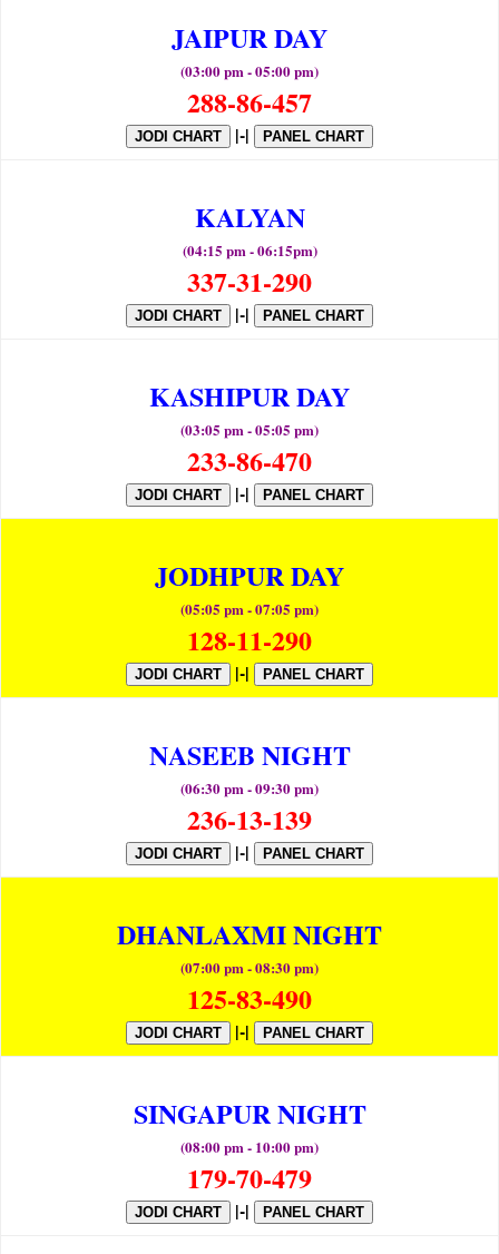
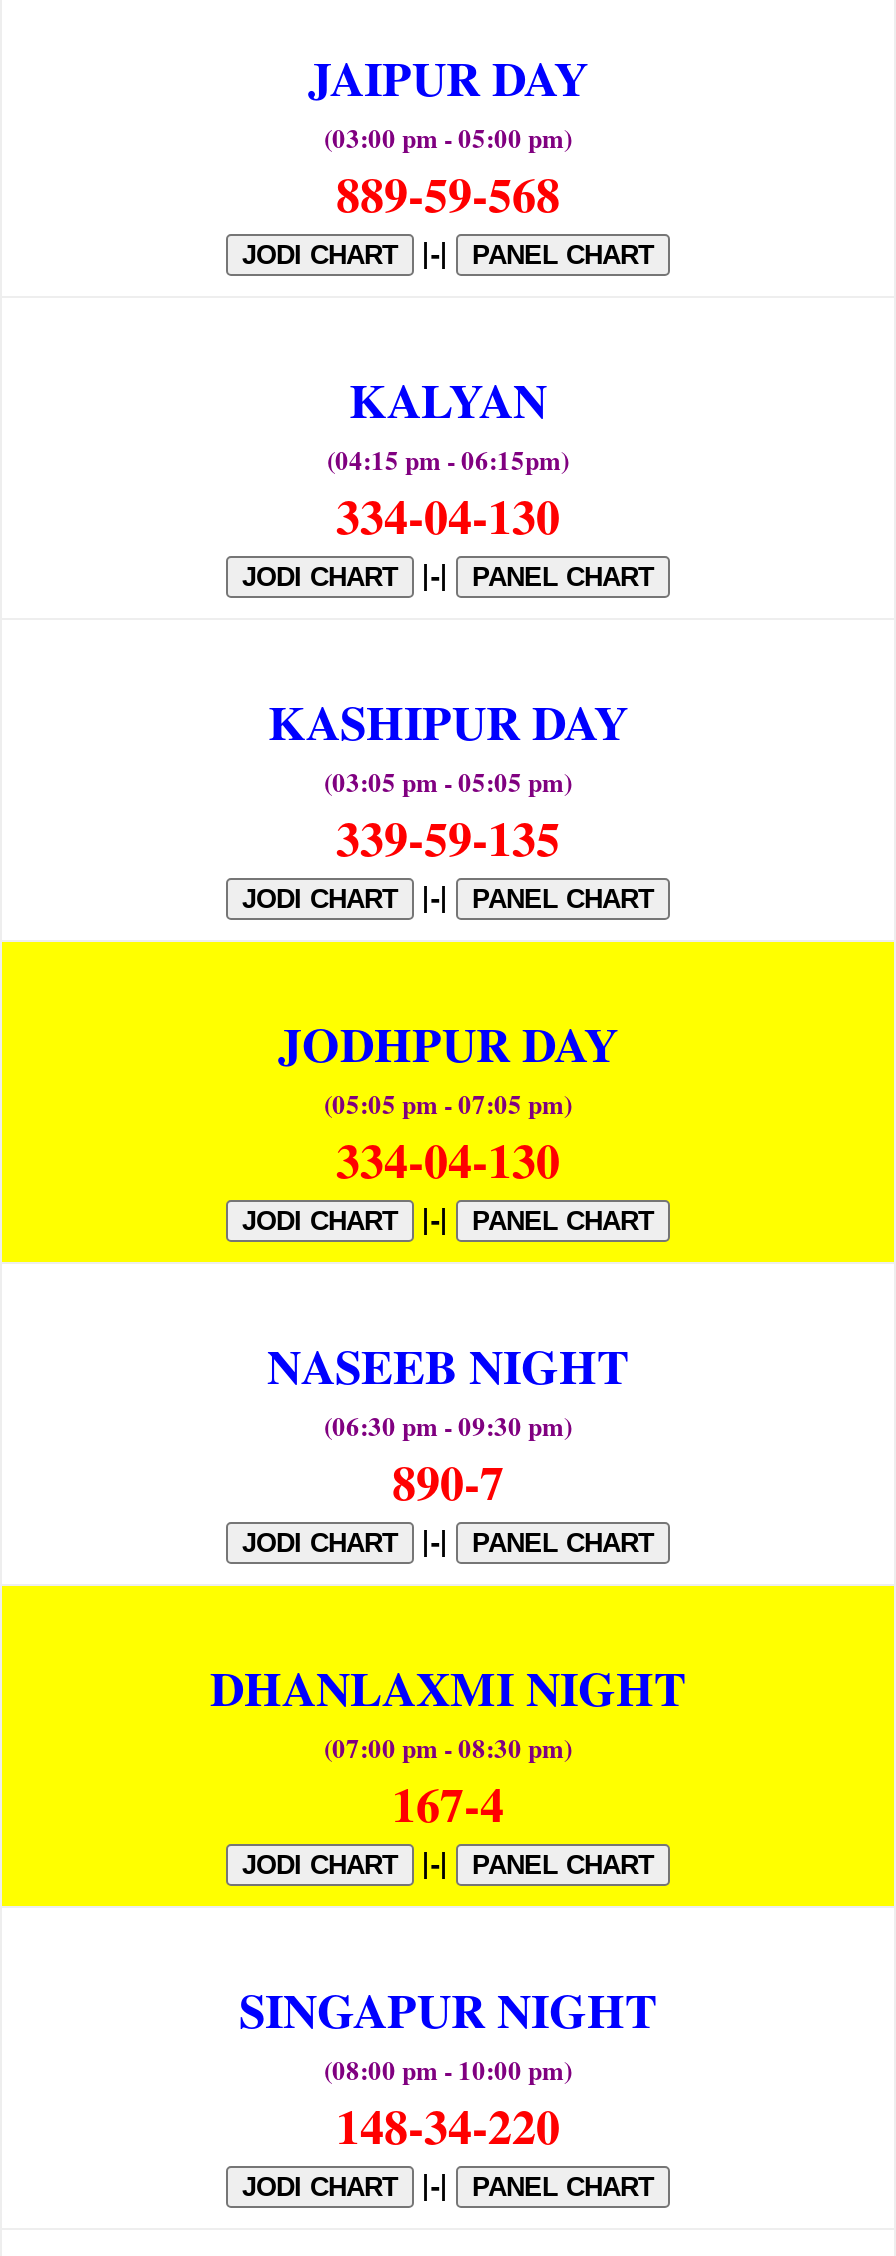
- 288-86-457
+ 889-59-568

- 337-31-290
+ 334-04-130

- 233-86-470
+ 339-59-135

- 128-11-290
+ 334-04-130

- 236-13-139
+ 890-7

- 125-83-490
+ 167-4

- 179-70-479
+ 148-34-220
